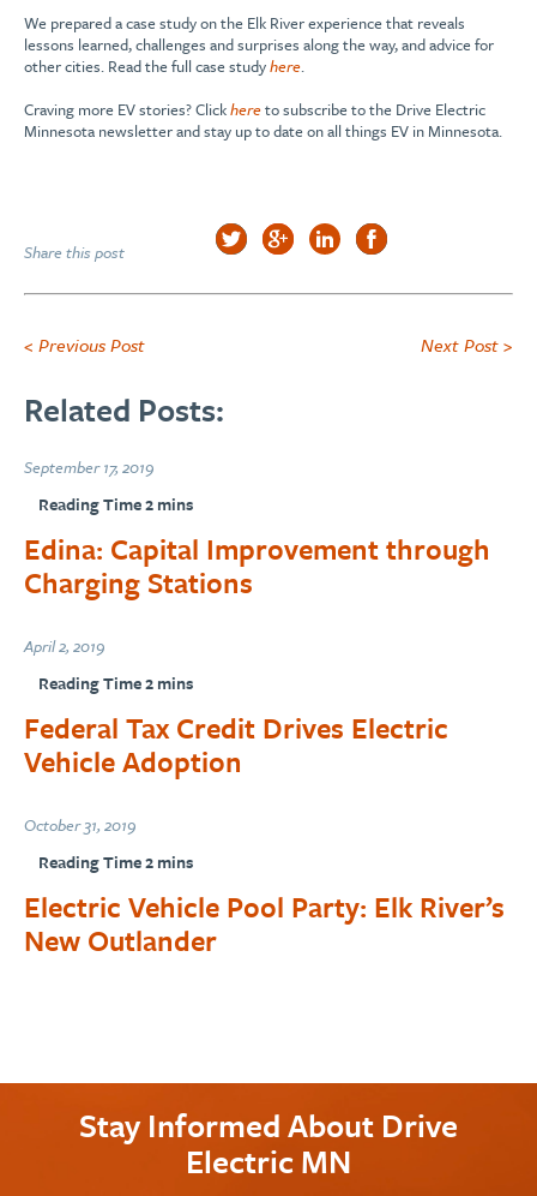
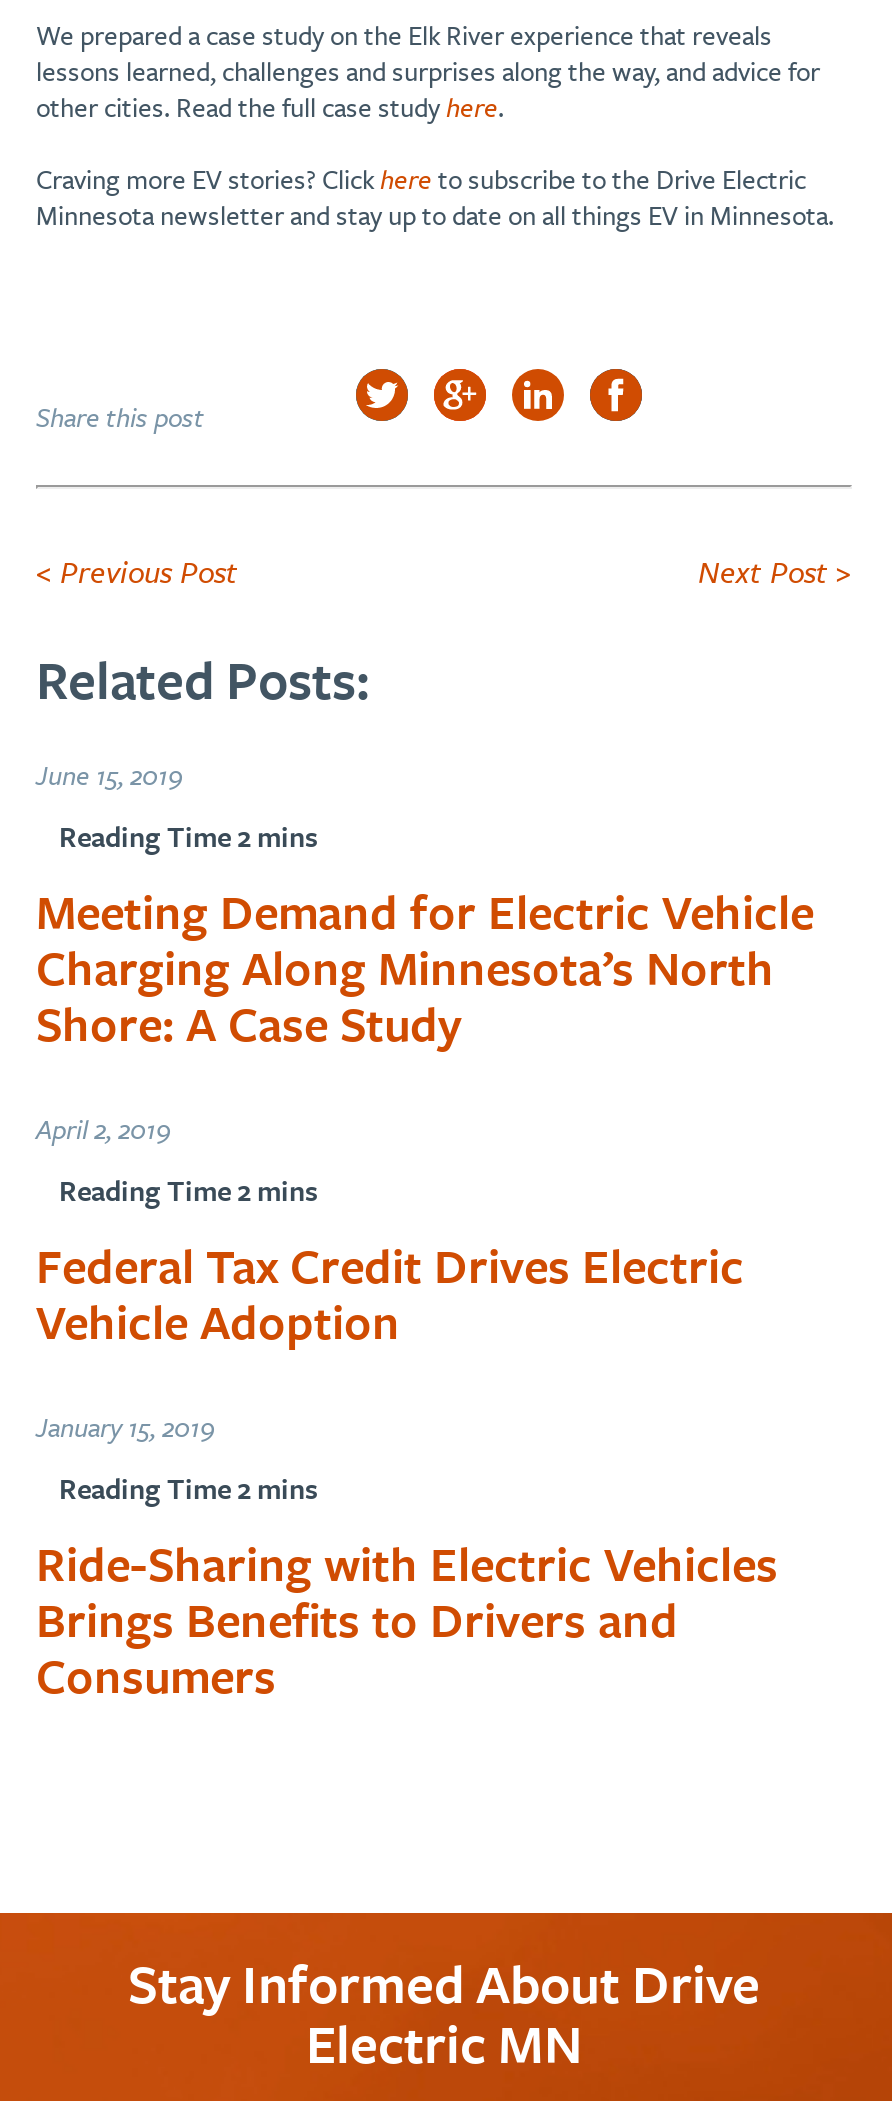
- September 17, 2019
+ June 15, 2019

- Edina: Capital Improvement through
- Charging Stations
+ Meeting Demand for Electric Vehicle
+ Charging Along Minnesota’s North
+ Shore: A Case Study

- October 31, 2019
+ January 15, 2019

- Electric Vehicle Pool Party: Elk River’s
- New Outlander
+ Ride-Sharing with Electric Vehicles
+ Brings Benefits to Drivers and
+ Consumers
